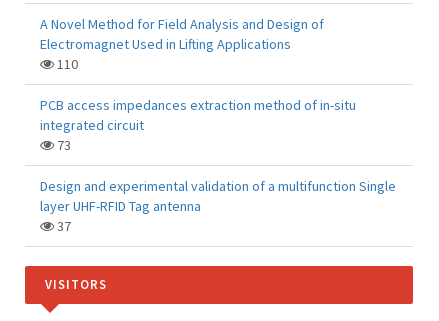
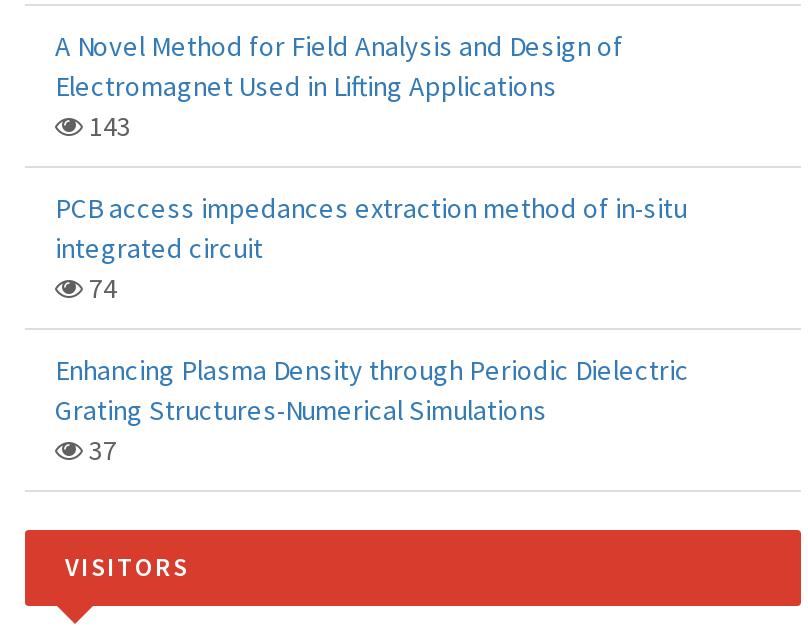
- 110
+ 143

- 73
+ 74

- Design and experimental validation of a multifunction Single
- layer UHF-RFID Tag antenna
+ Enhancing Plasma Density through Periodic Dielectric
+ Grating Structures-Numerical Simulations
